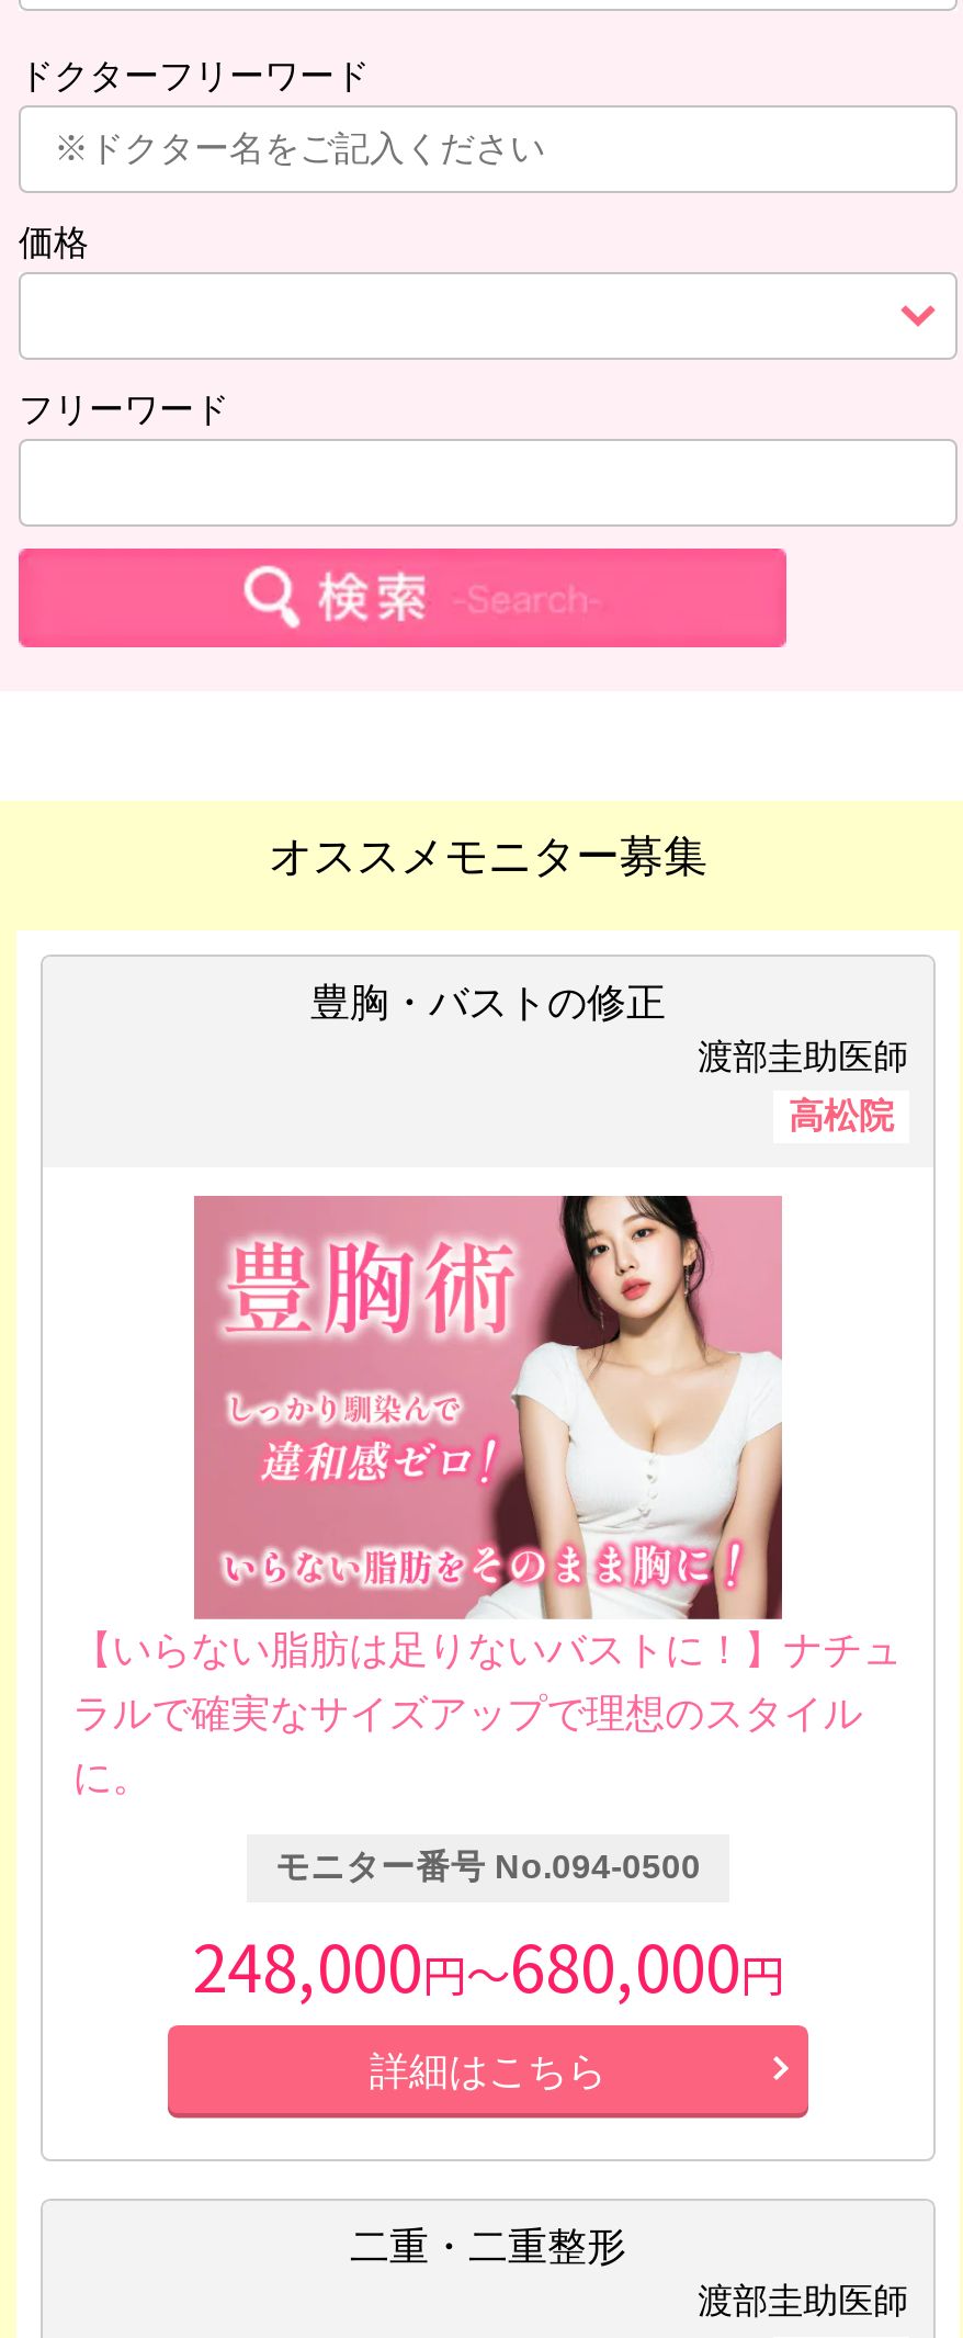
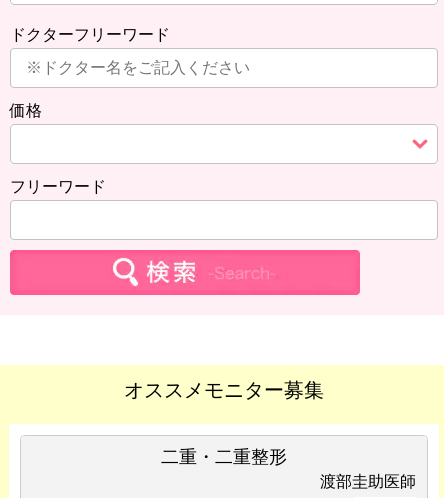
- 豊胸・バストの修正
- 渡部圭助医師
- 高松院

- [image]
- 【いらない脂肪は足りないバストに！】ナチュ
- ラルで確実なサイズアップで理想のスタイル
- に。
- モニター番号 No.094-0500
- 248,000円～680,000円
- 詳細はこちら
